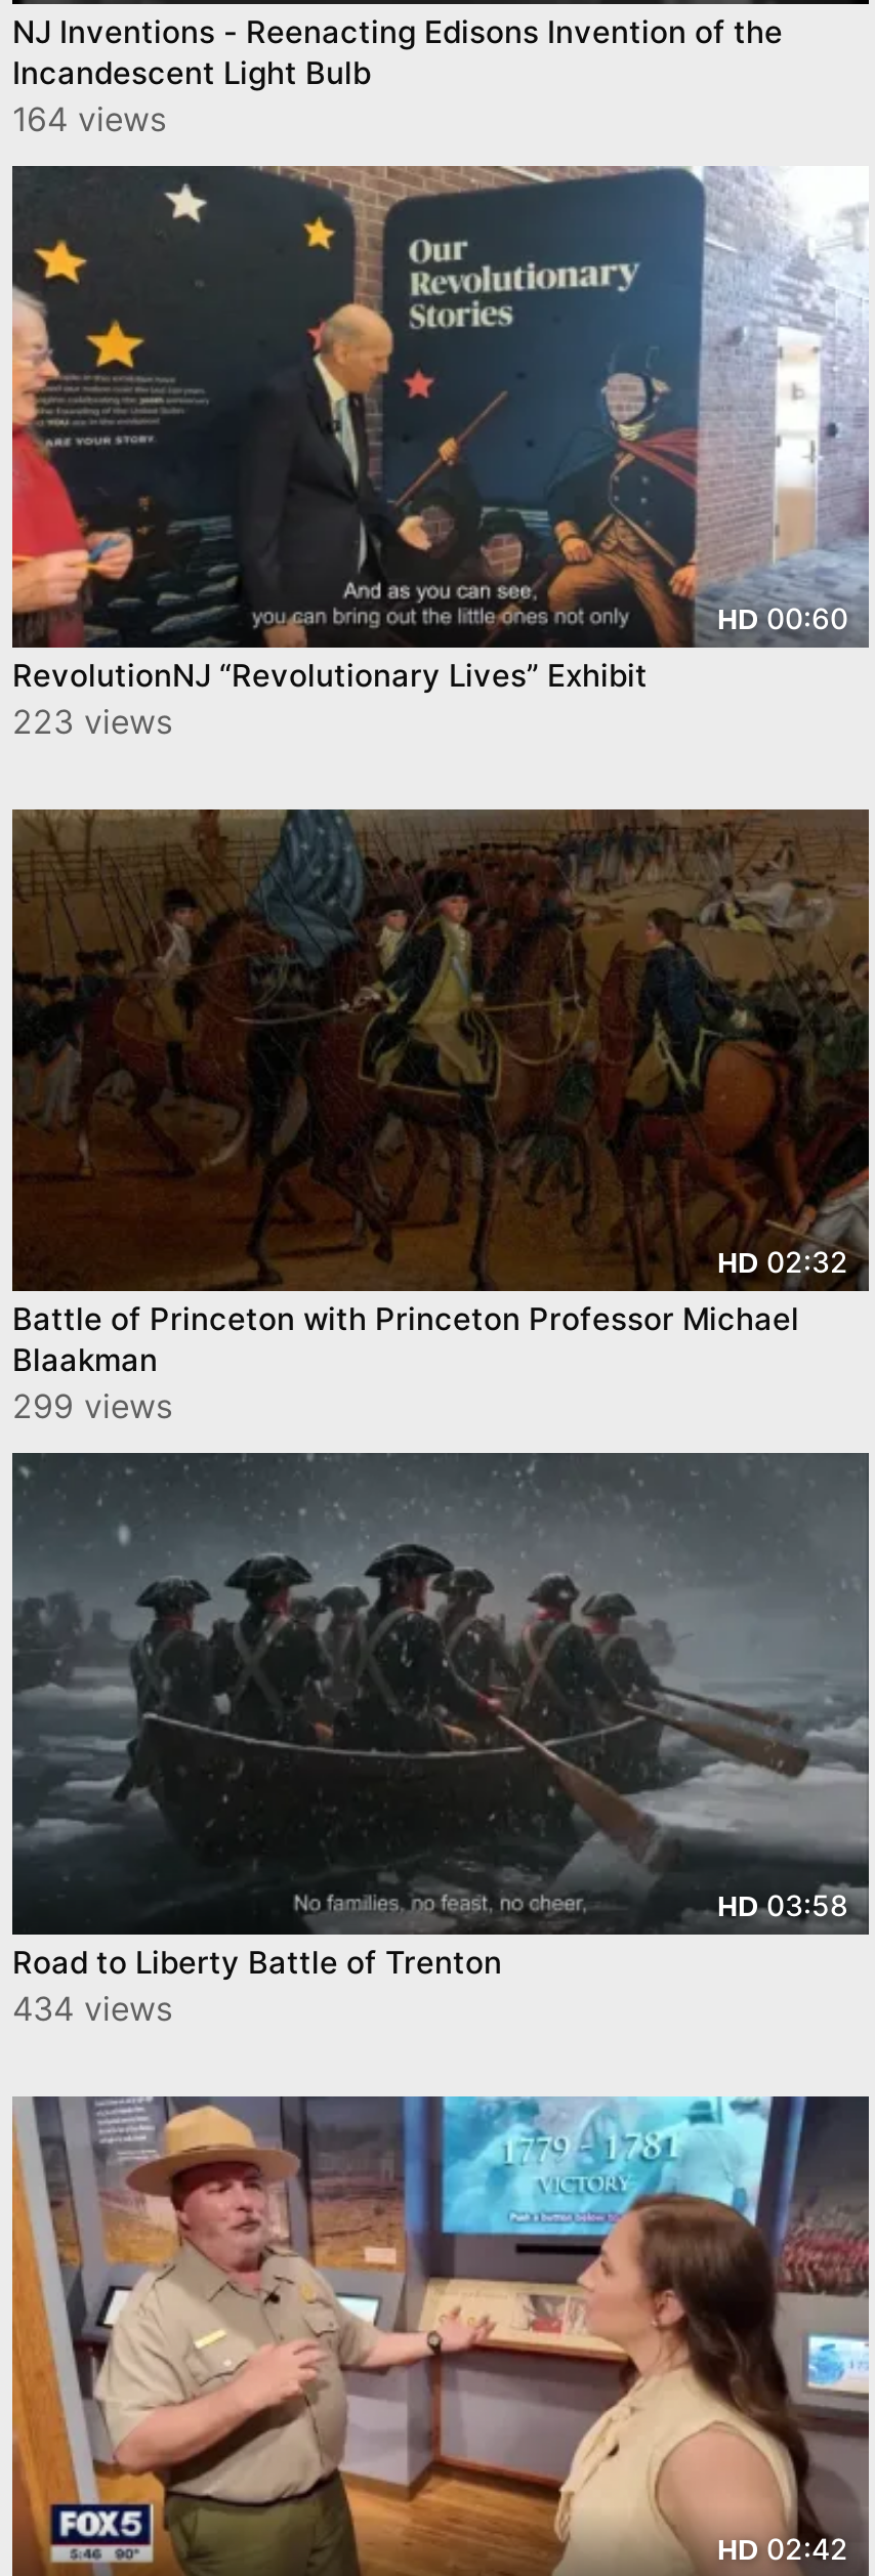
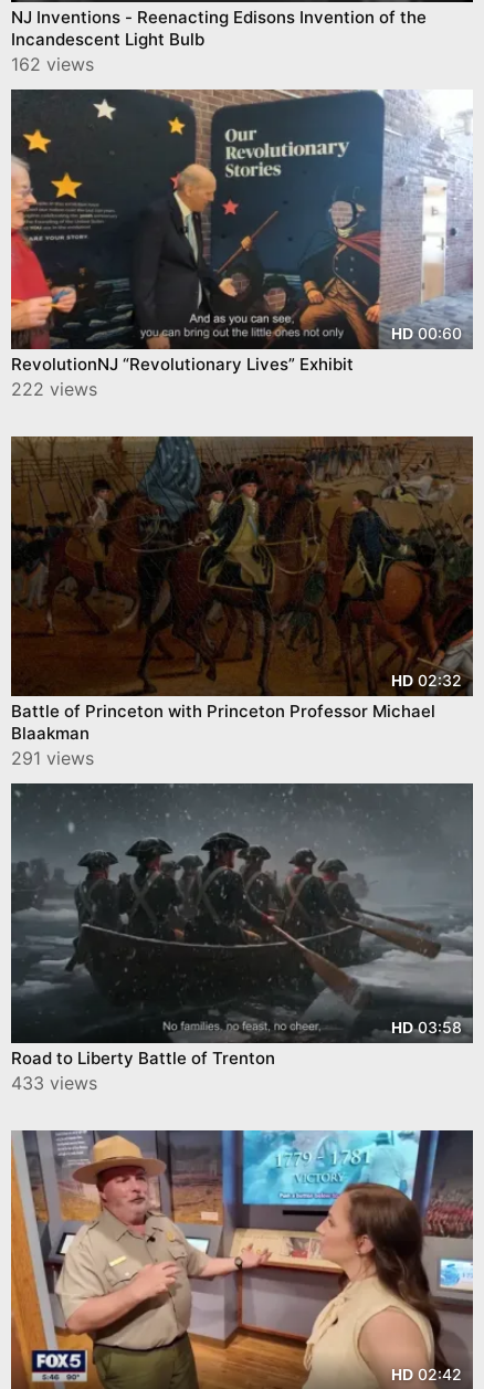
- 164 views
+ 162 views

- 223 views
+ 222 views

- 299 views
+ 291 views

- 434 views
+ 433 views
